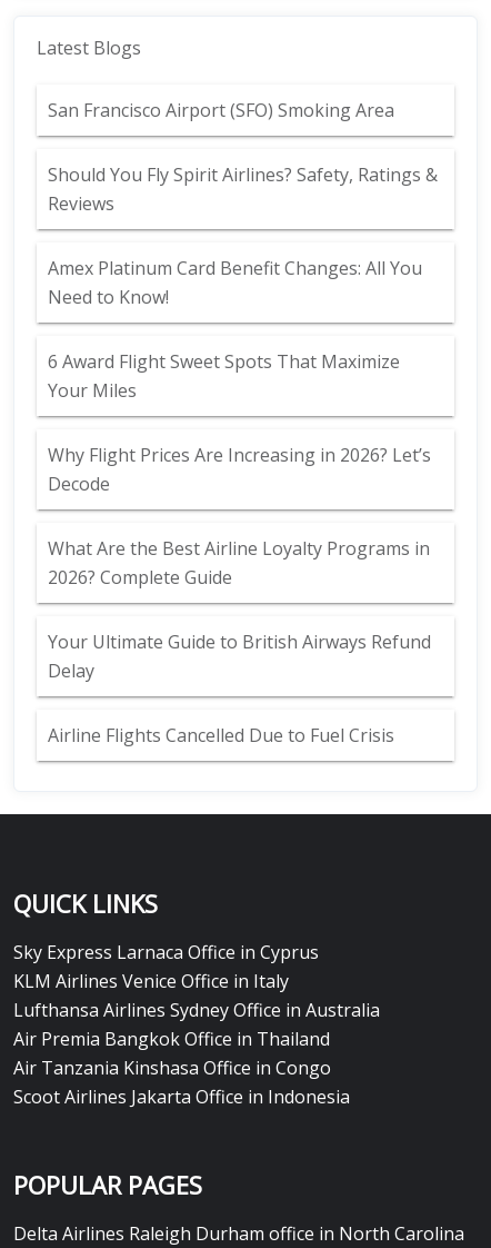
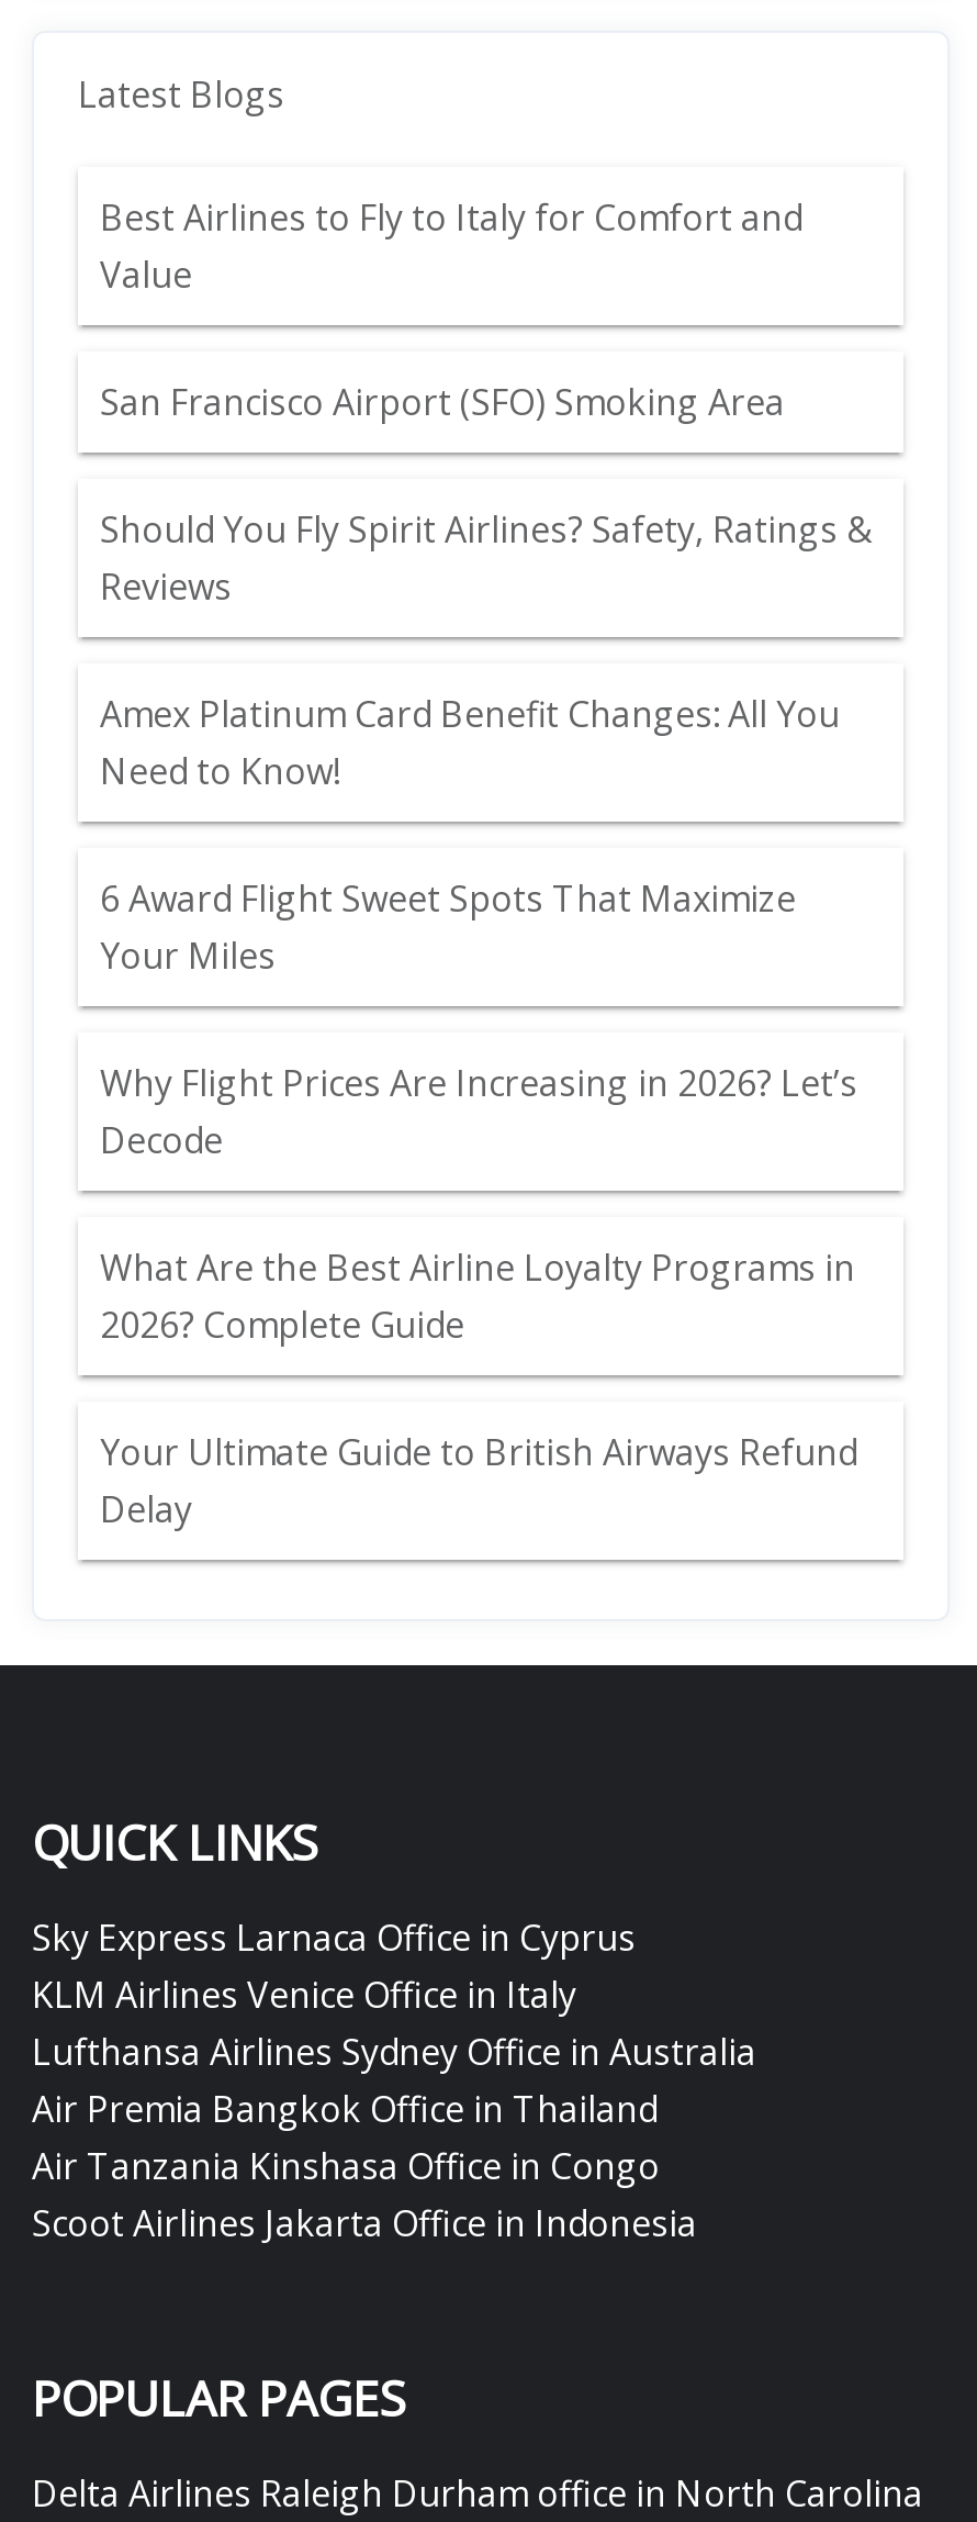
+ Best Airlines to Fly to Italy for Comfort and
+ Value

moved down: San Francisco Airport (SFO) Smoking Area | Should You Fly Spirit Airlines? Safety, Ratings & | Reviews | ... | Your Ultimate Guide to British Airways Refund | Delay

- Airline Flights Cancelled Due to Fuel Crisis
